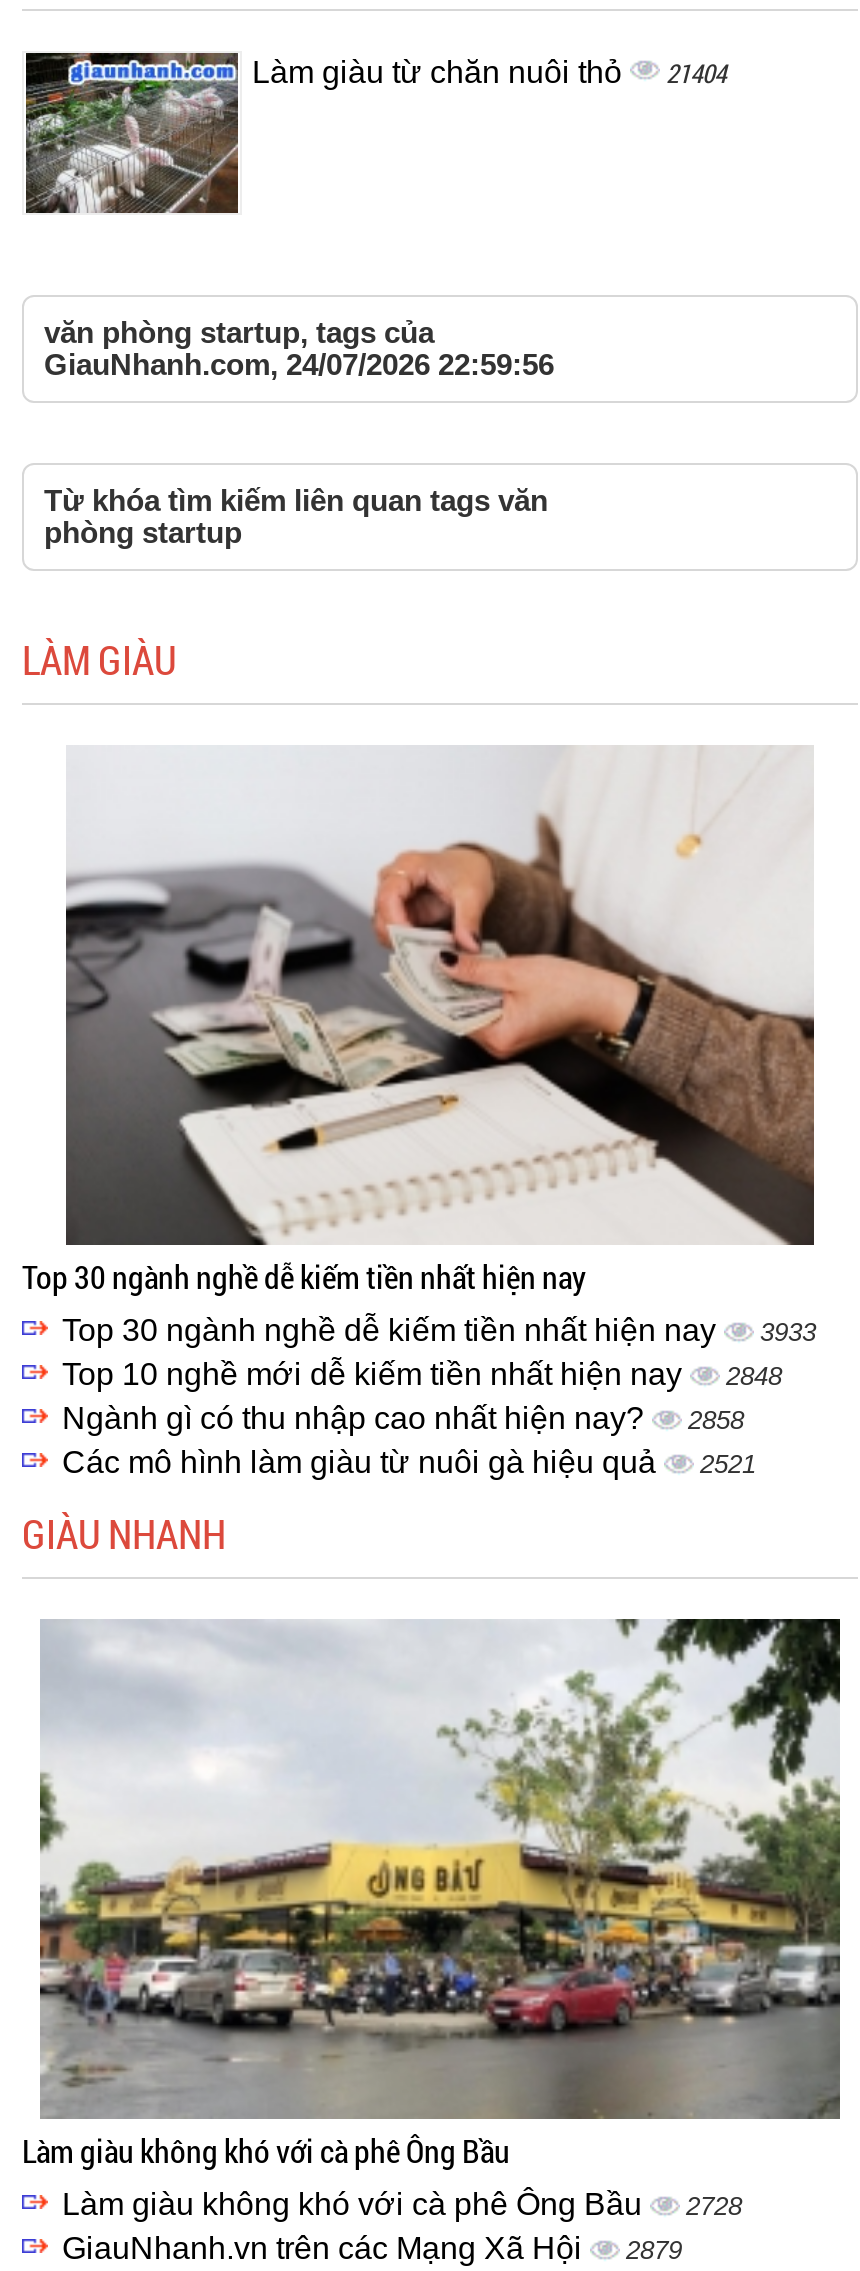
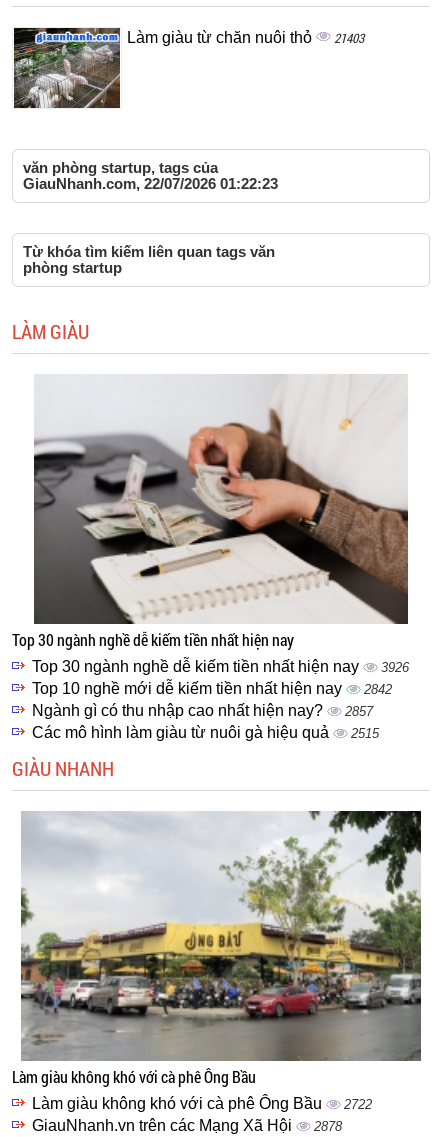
- Làm giàu từ chăn nuôi thỏ 21404
+ Làm giàu từ chăn nuôi thỏ 21403

- GiauNhanh.com, 24/07/2026 22:59:56
+ GiauNhanh.com, 22/07/2026 01:22:23

- Top 30 ngành nghề dễ kiếm tiền nhất hiện nay 3933
+ Top 30 ngành nghề dễ kiếm tiền nhất hiện nay 3926

- Top 10 nghề mới dễ kiếm tiền nhất hiện nay 2848
+ Top 10 nghề mới dễ kiếm tiền nhất hiện nay 2842

- Ngành gì có thu nhập cao nhất hiện nay? 2858
+ Ngành gì có thu nhập cao nhất hiện nay? 2857

- Các mô hình làm giàu từ nuôi gà hiệu quả 2521
+ Các mô hình làm giàu từ nuôi gà hiệu quả 2515

- Làm giàu không khó với cà phê Ông Bầu 2728
+ Làm giàu không khó với cà phê Ông Bầu 2722

- GiauNhanh.vn trên các Mạng Xã Hội 2879
+ GiauNhanh.vn trên các Mạng Xã Hội 2878
